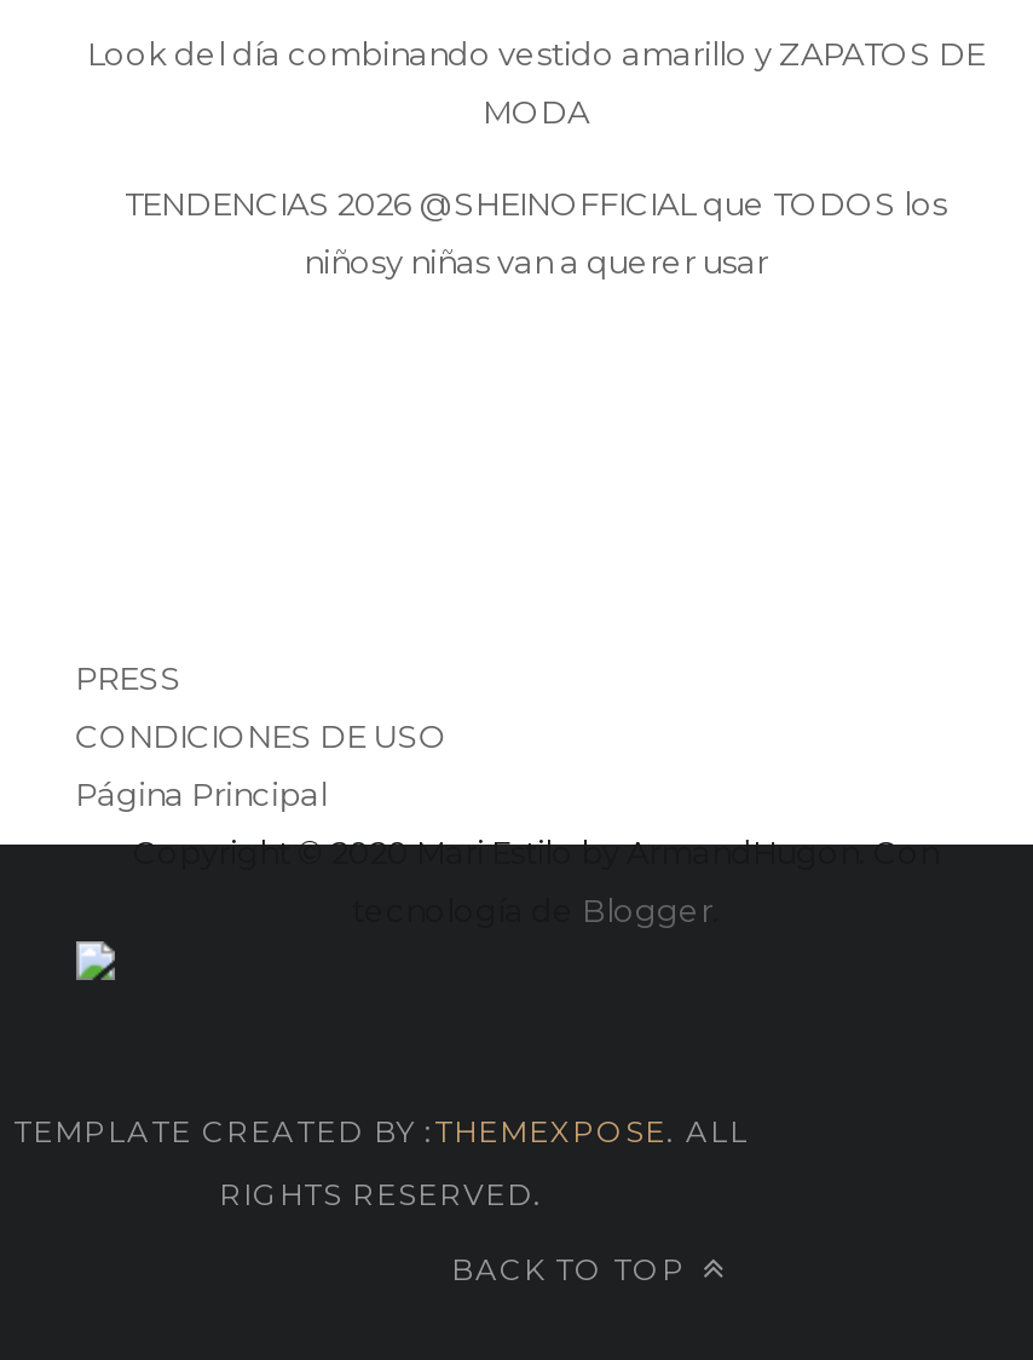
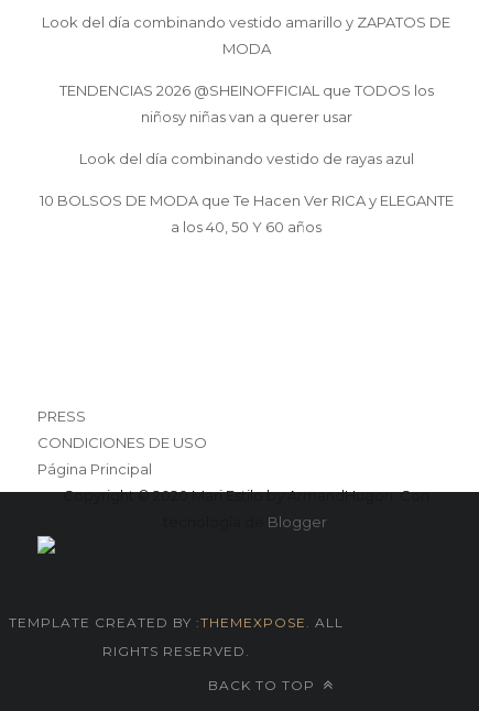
+ Look del día combinando vestido de rayas azul
+ 10 BOLSOS DE MODA que Te Hacen Ver RICA y ELEGANTE
+ a los 40, 50 Y 60 años
